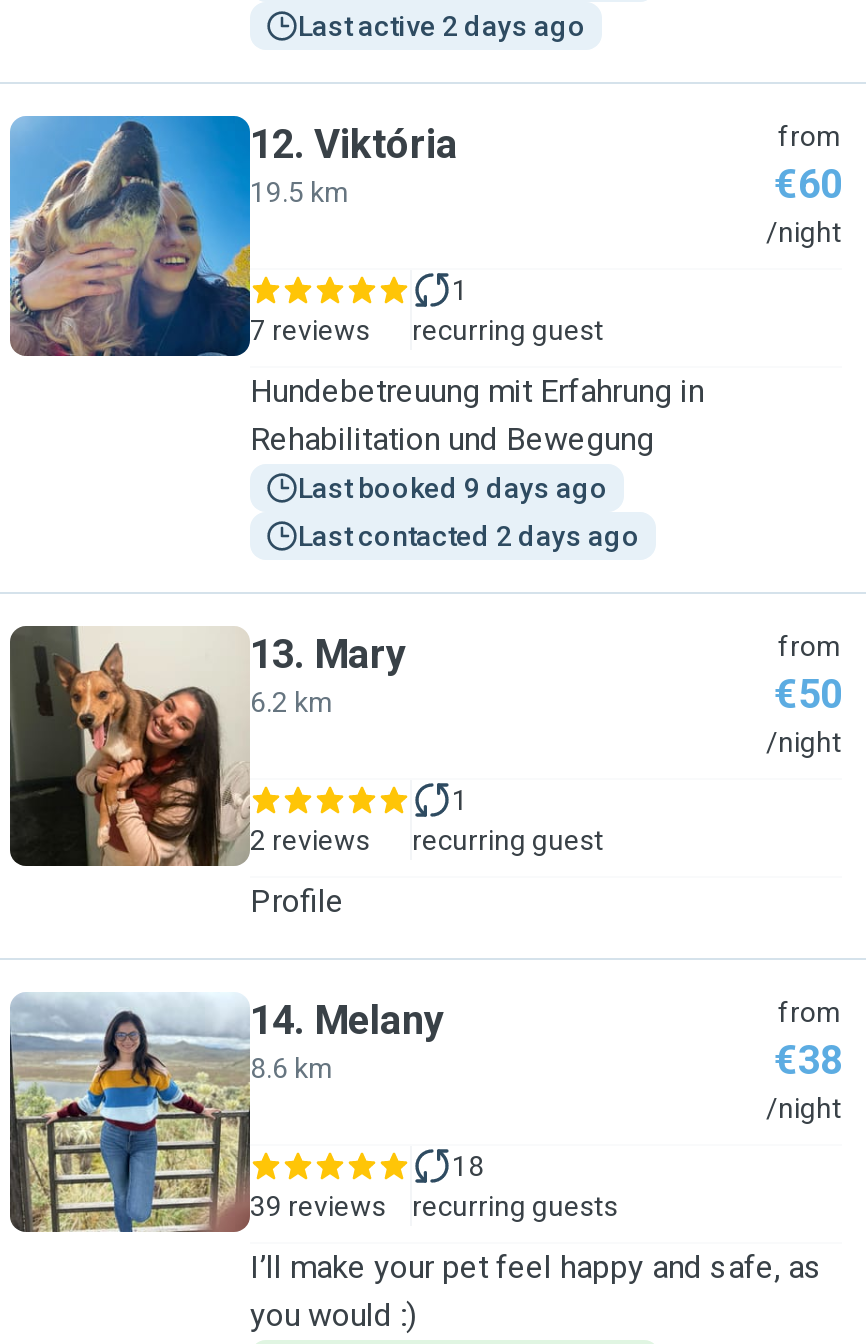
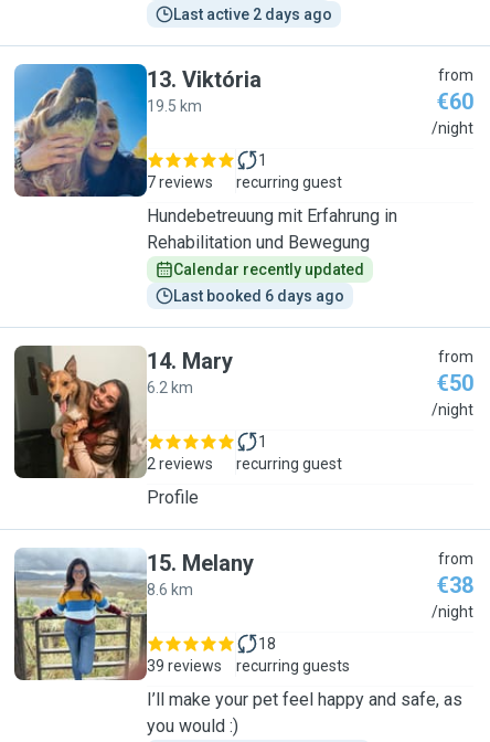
- 12. Viktória
+ 13. Viktória

- Last booked 9 days ago
+ Calendar recently updated

- Last contacted 2 days ago
+ Last booked 6 days ago

- 13. Mary
+ 14. Mary

- 14. Melany
+ 15. Melany
